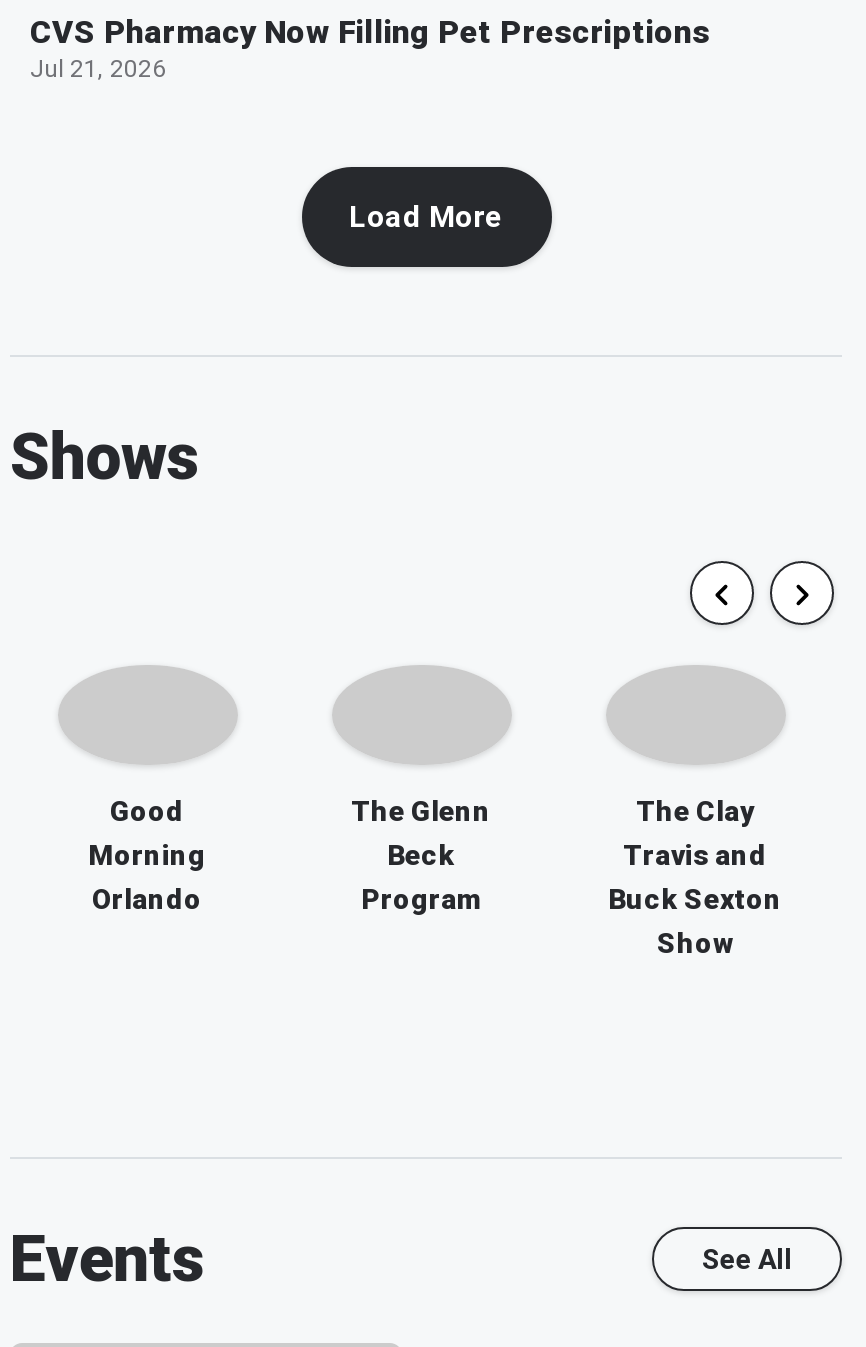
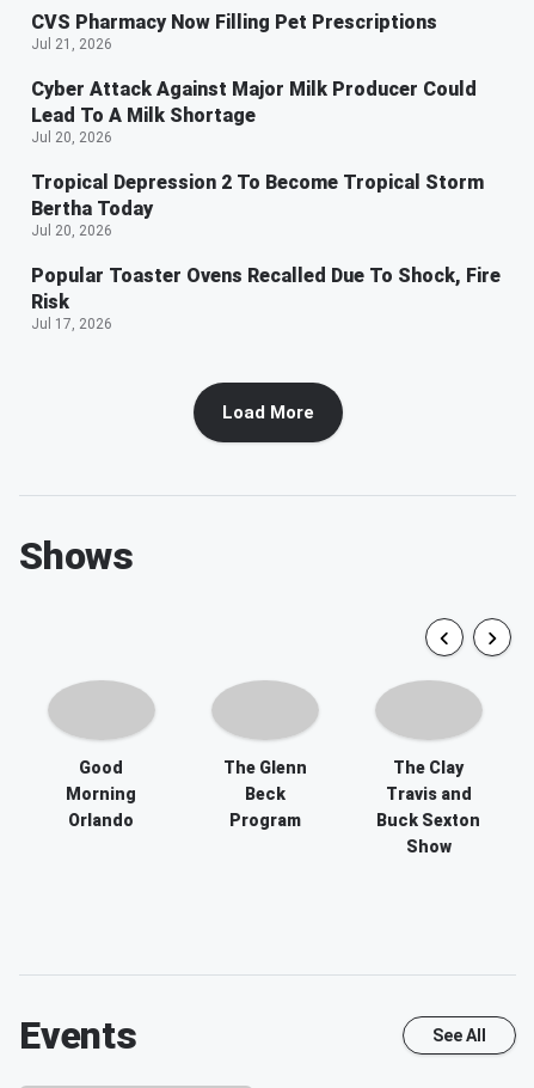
+ Cyber Attack Against Major Milk Producer Could
+ Lead To A Milk Shortage
+ Jul 20, 2026
+ Tropical Depression 2 To Become Tropical Storm
+ Bertha Today
+ Jul 20, 2026
+ Popular Toaster Ovens Recalled Due To Shock, Fire
+ Risk
+ Jul 17, 2026
